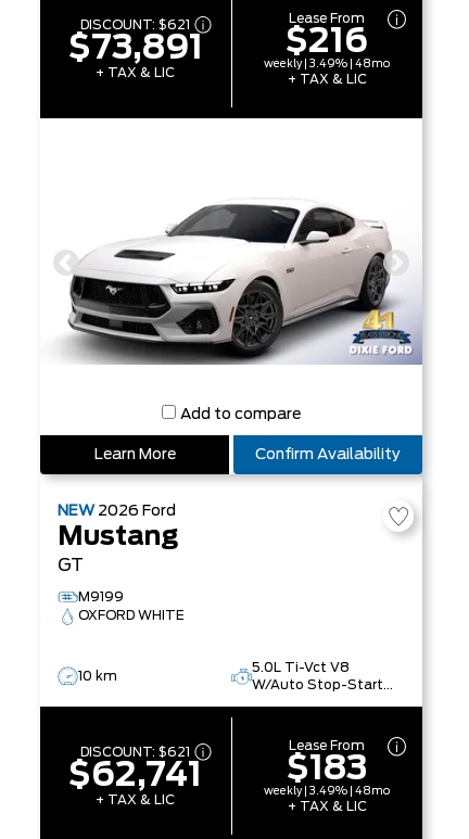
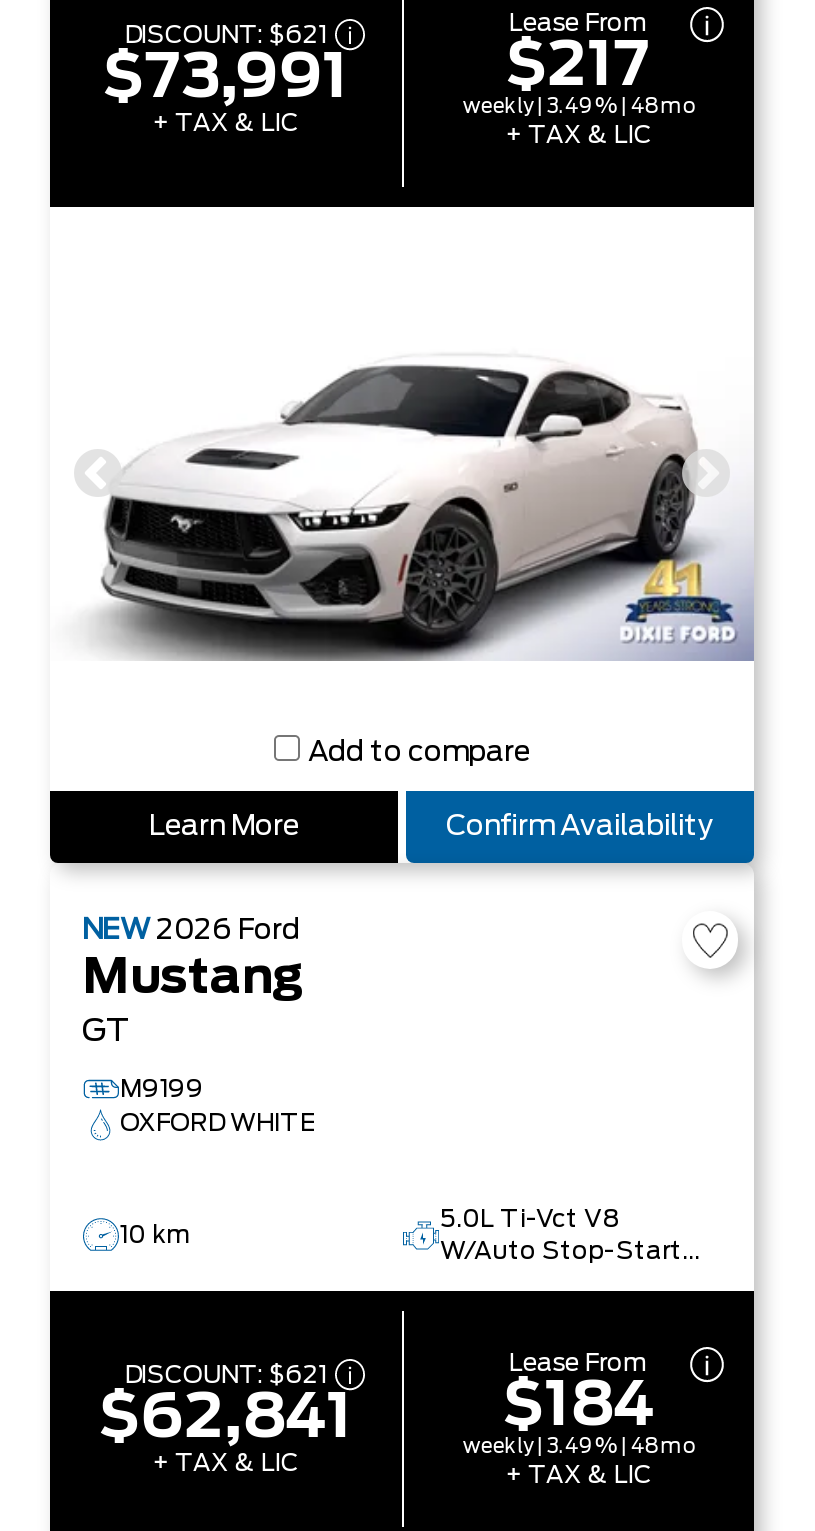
- $216
+ $217

- $73,891
+ $73,991

- $183
+ $184

- $62,741
+ $62,841
